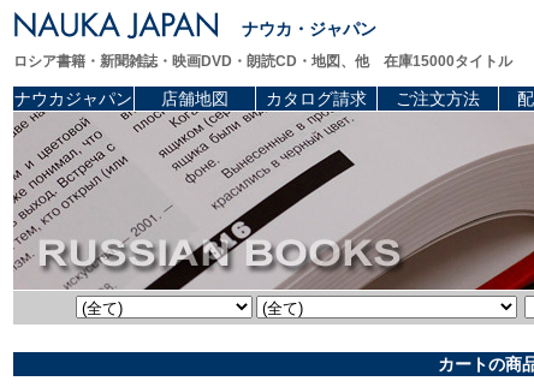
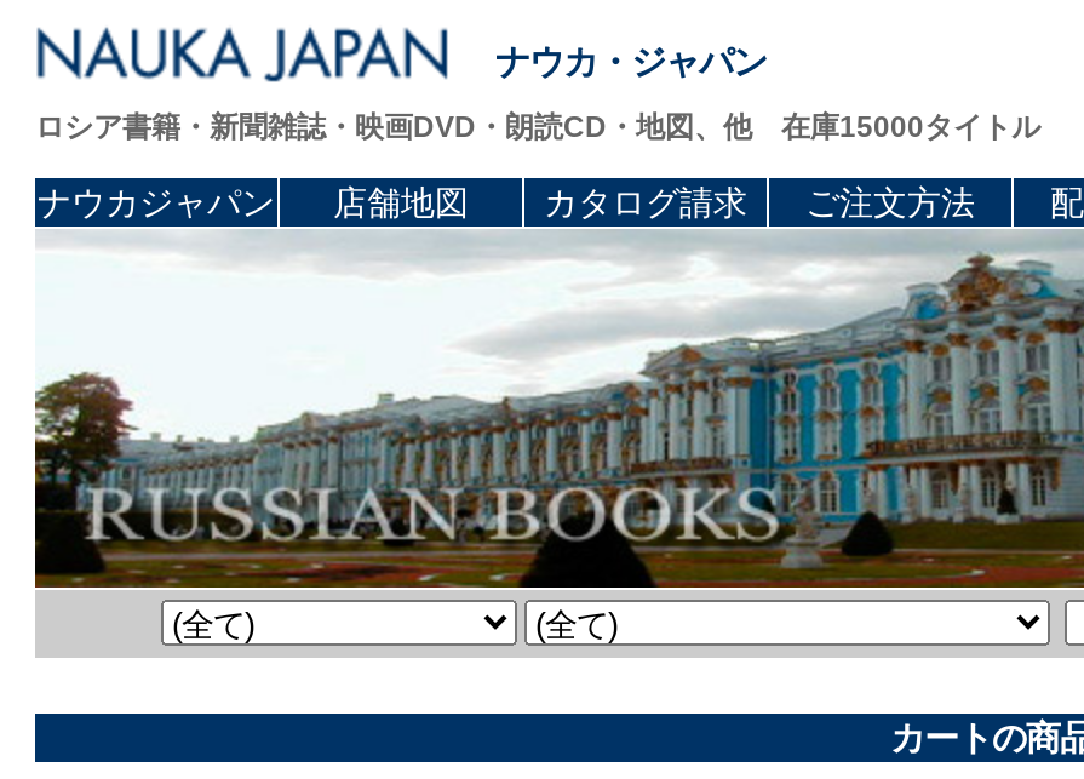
- [image]
+ [image]
